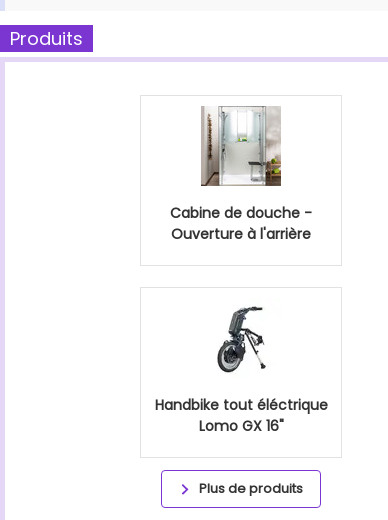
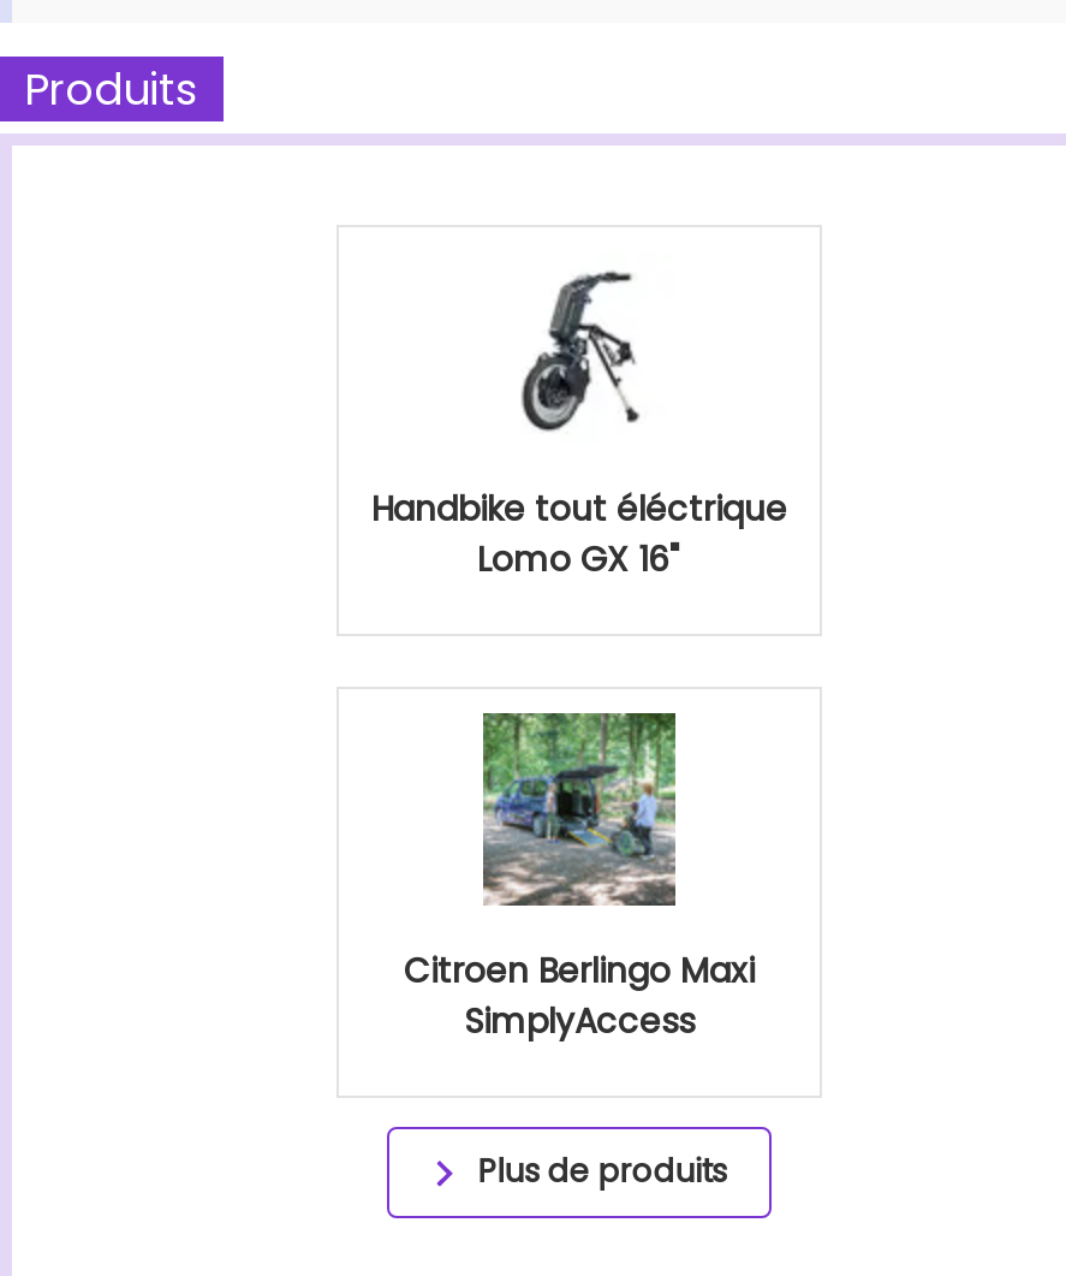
- [image]
- Cabine de douche -
- Ouverture à l'arrière

moved up: [image] | Handbike tout éléctrique | Lomo GX 16"

+ [image]
+ Citroen Berlingo Maxi
+ SimplyAccess
